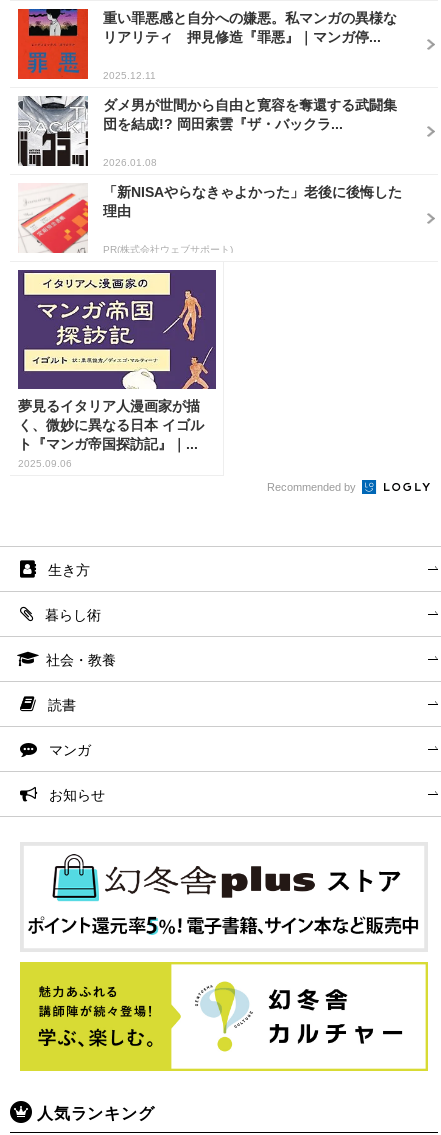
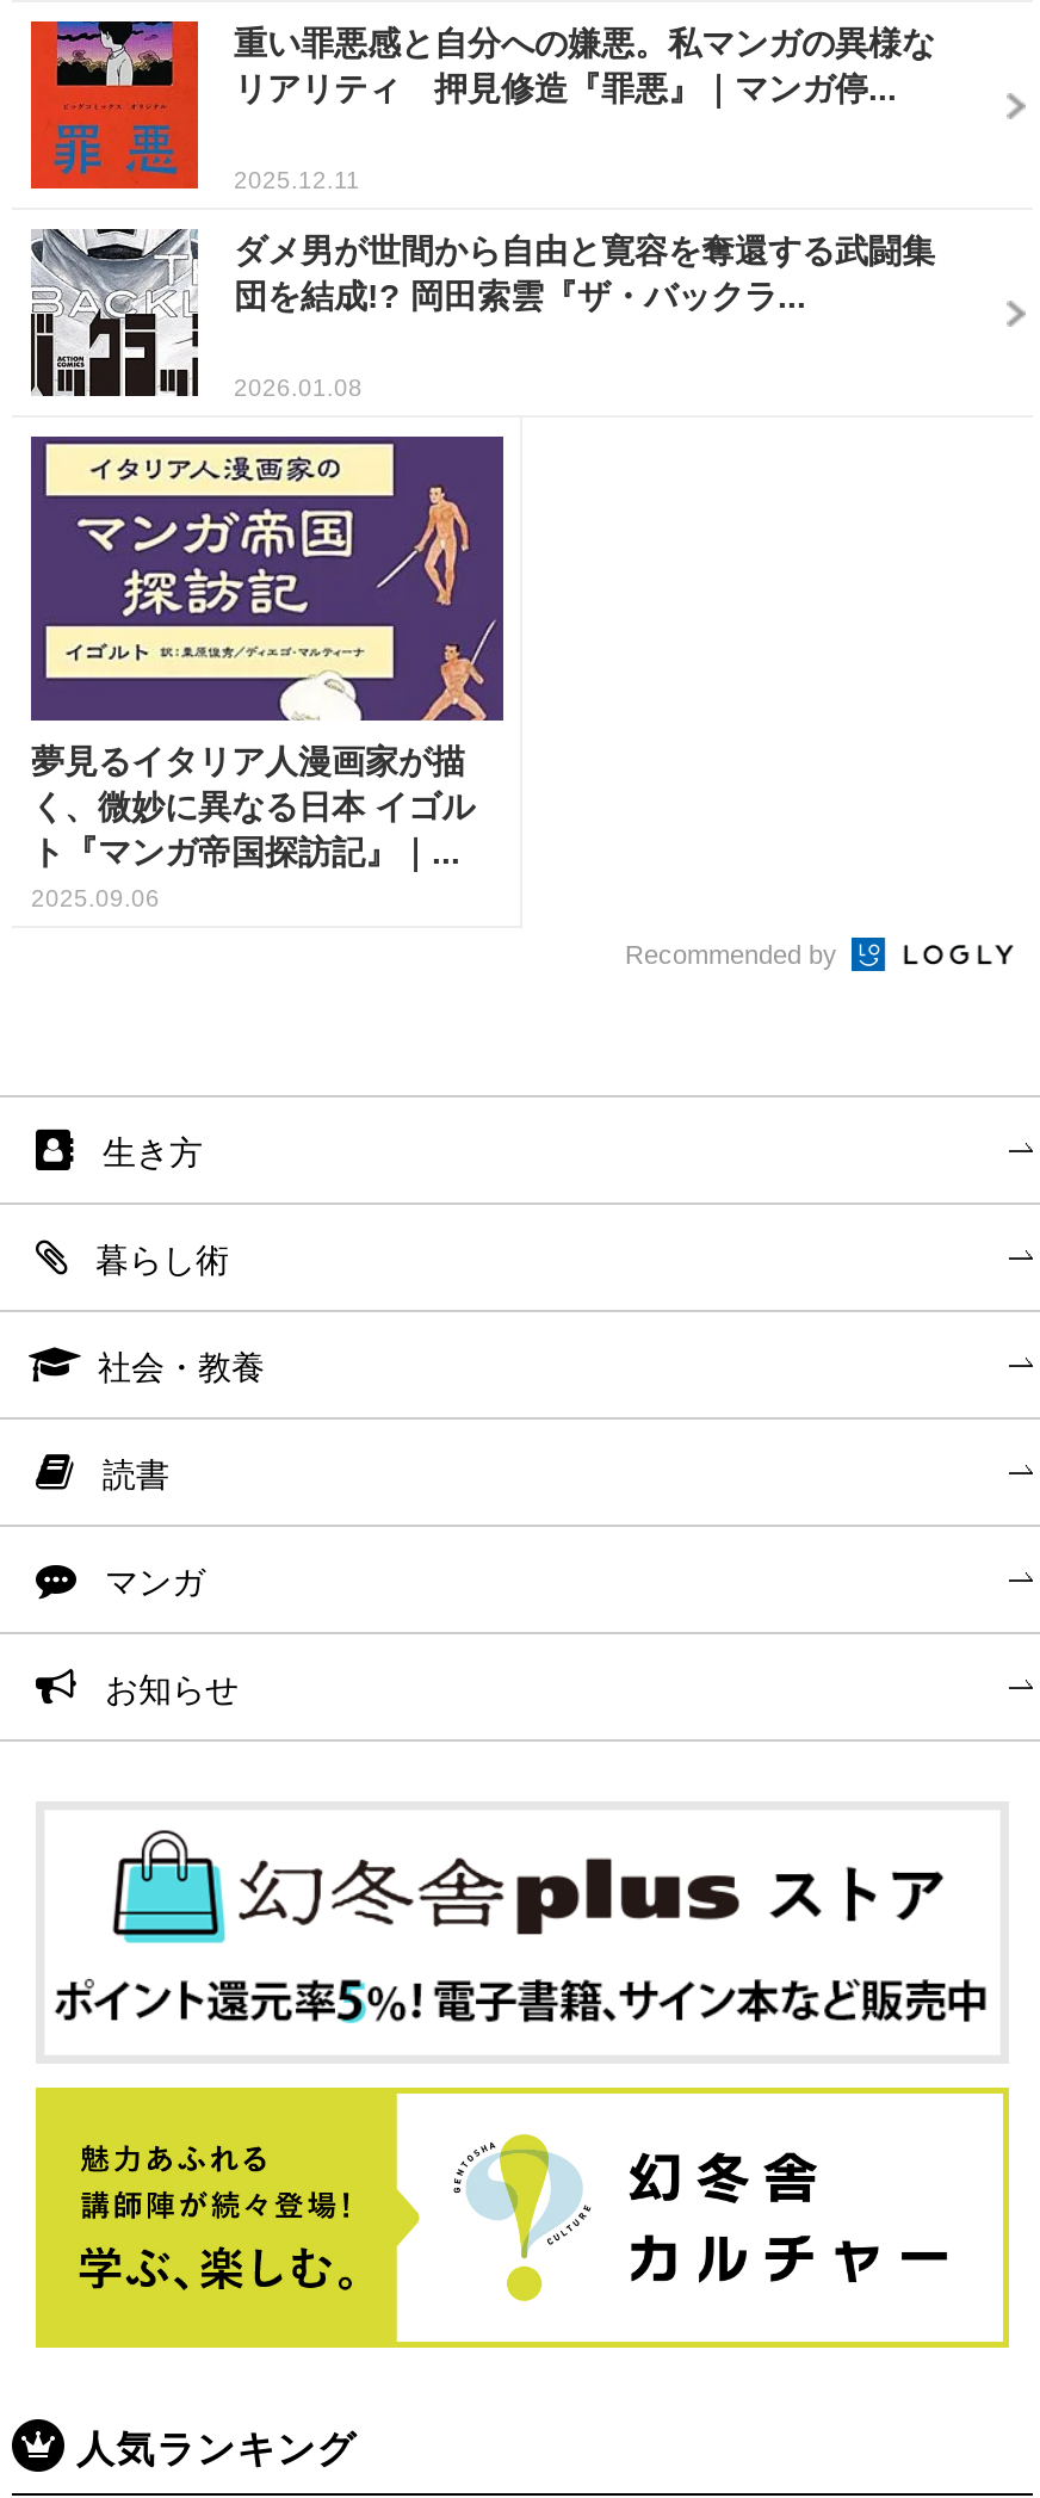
- [image]
- 「新NISAやらなきゃよかった」老後に後悔した
- 理由
- PR(株式会社ウェブサポート)
